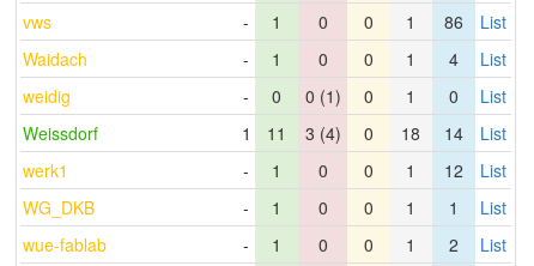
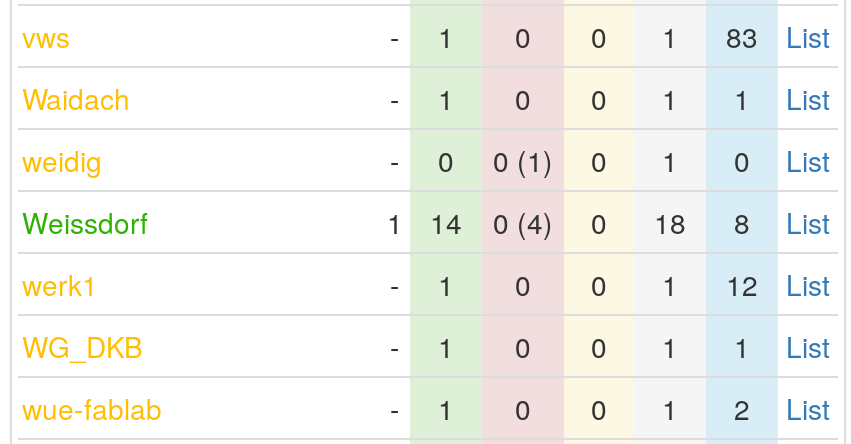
- 86
+ 83

- 4
+ 1

- 11
+ 14

- 3 (4)
+ 0 (4)

- 14
+ 8
